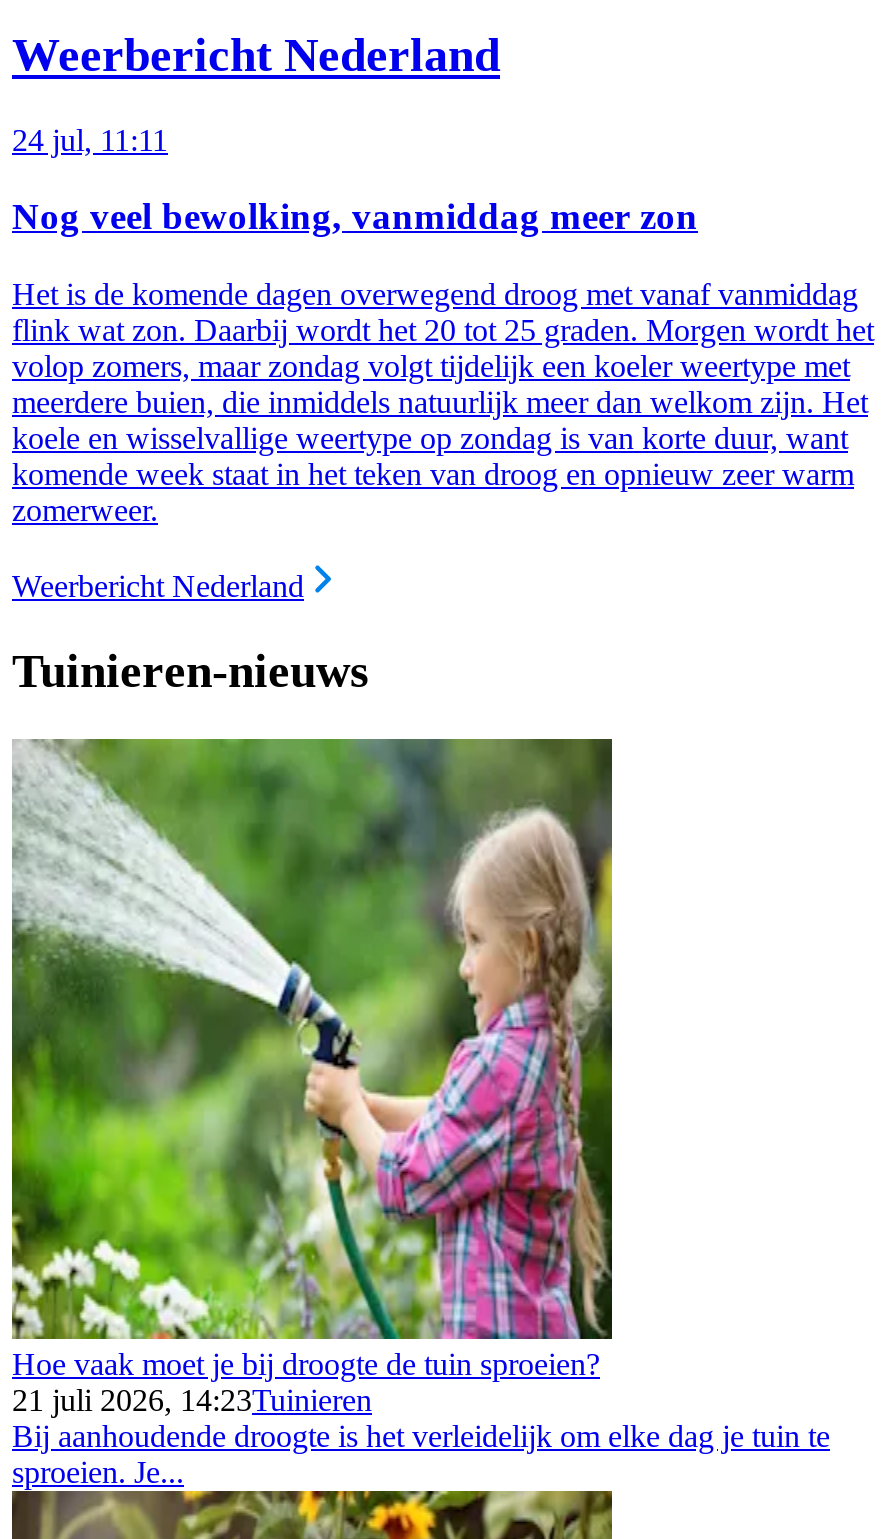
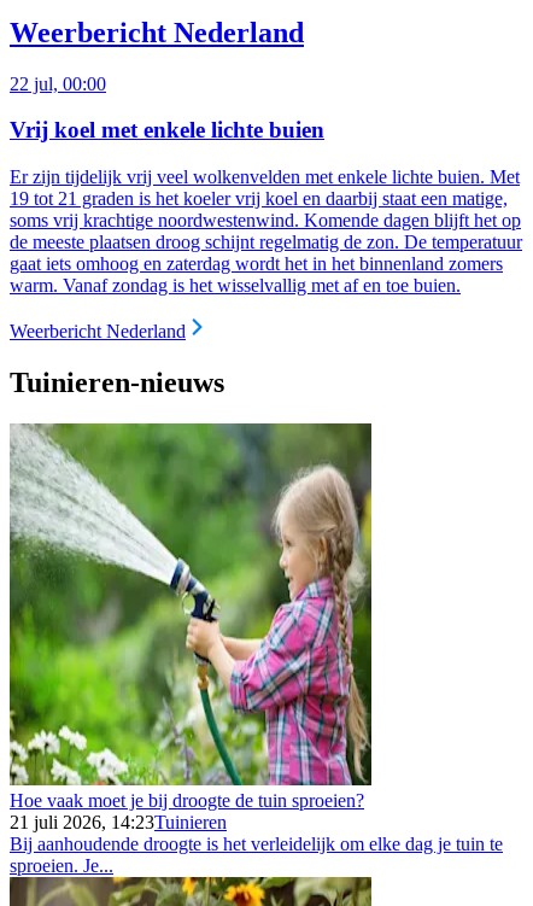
- 24 jul, 11:11
+ 22 jul, 00:00

- Nog veel bewolking, vanmiddag meer zon
+ Vrij koel met enkele lichte buien

- Het is de komende dagen overwegend droog met vanaf vanmiddag
- flink wat zon. Daarbij wordt het 20 tot 25 graden. Morgen wordt het
- volop zomers, maar zondag volgt tijdelijk een koeler weertype met
- meerdere buien, die inmiddels natuurlijk meer dan welkom zijn. Het
- koele en wisselvallige weertype op zondag is van korte duur, want
- komende week staat in het teken van droog en opnieuw zeer warm
- zomerweer.
+ Er zijn tijdelijk vrij veel wolkenvelden met enkele lichte buien. Met
+ 19 tot 21 graden is het koeler vrij koel en daarbij staat een matige,
+ soms vrij krachtige noordwestenwind. Komende dagen blijft het op
+ de meeste plaatsen droog schijnt regelmatig de zon. De temperatuur
+ gaat iets omhoog en zaterdag wordt het in het binnenland zomers
+ warm. Vanaf zondag is het wisselvallig met af en toe buien.
